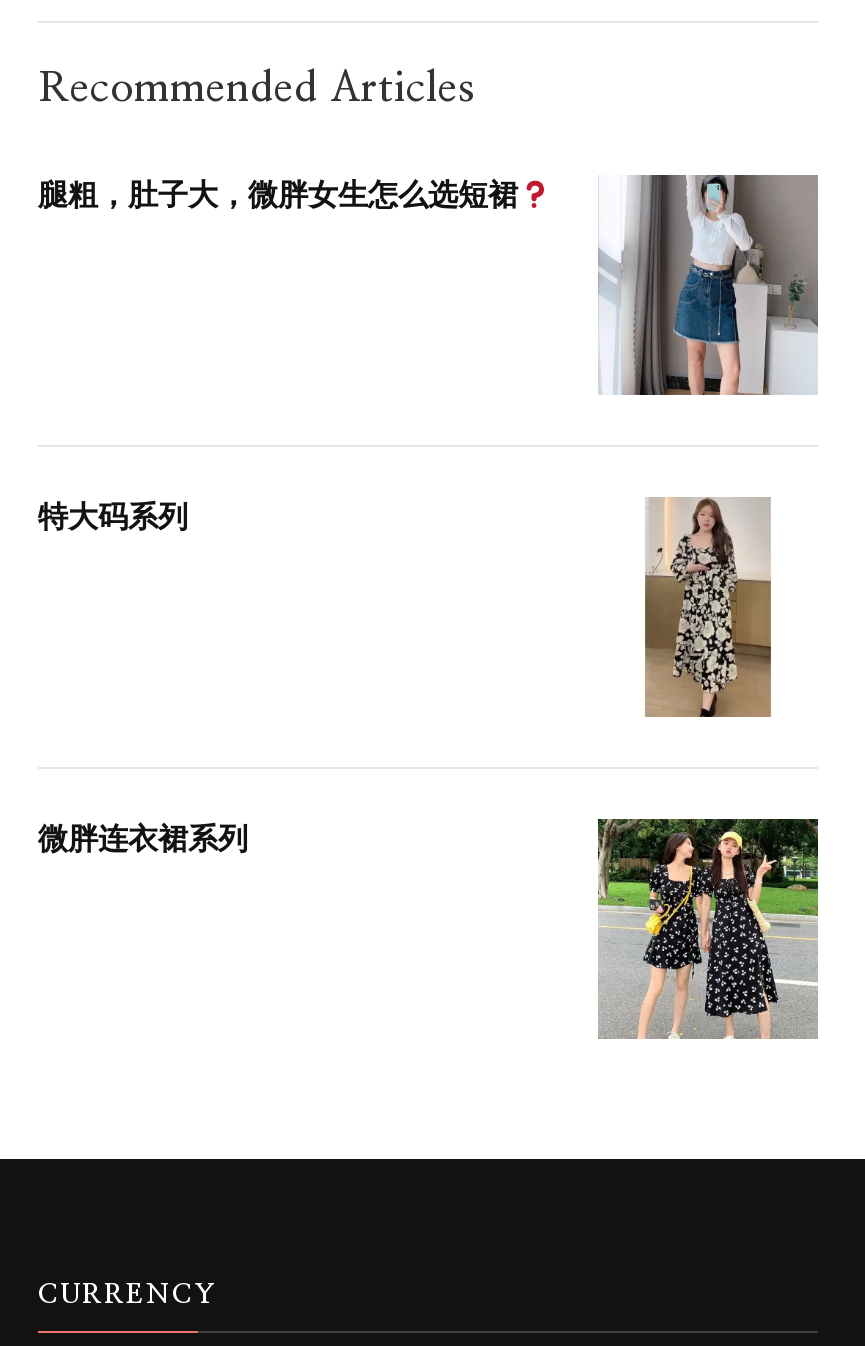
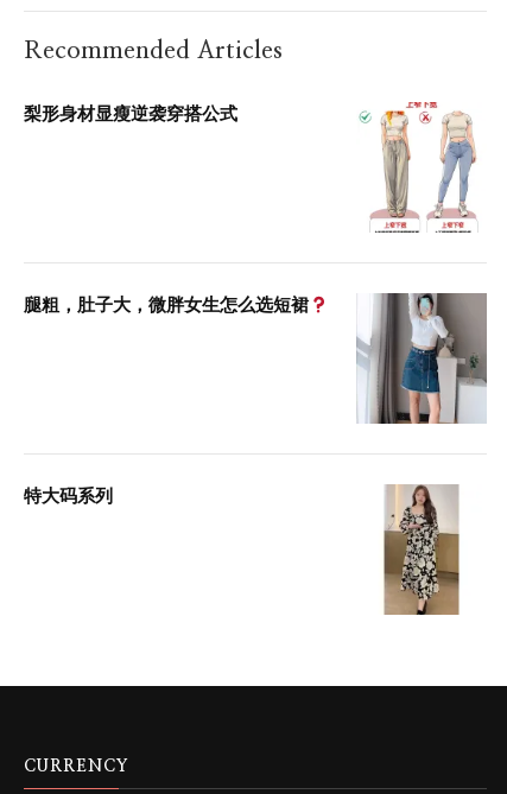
+ 梨形身材显瘦逆袭穿搭公式

+ [image]

moved down: [image] | 腿粗，肚子大，微胖女生怎么选短裙 | 特大码系列

moved down: [image]

- 微胖连衣裙系列

- [image]
